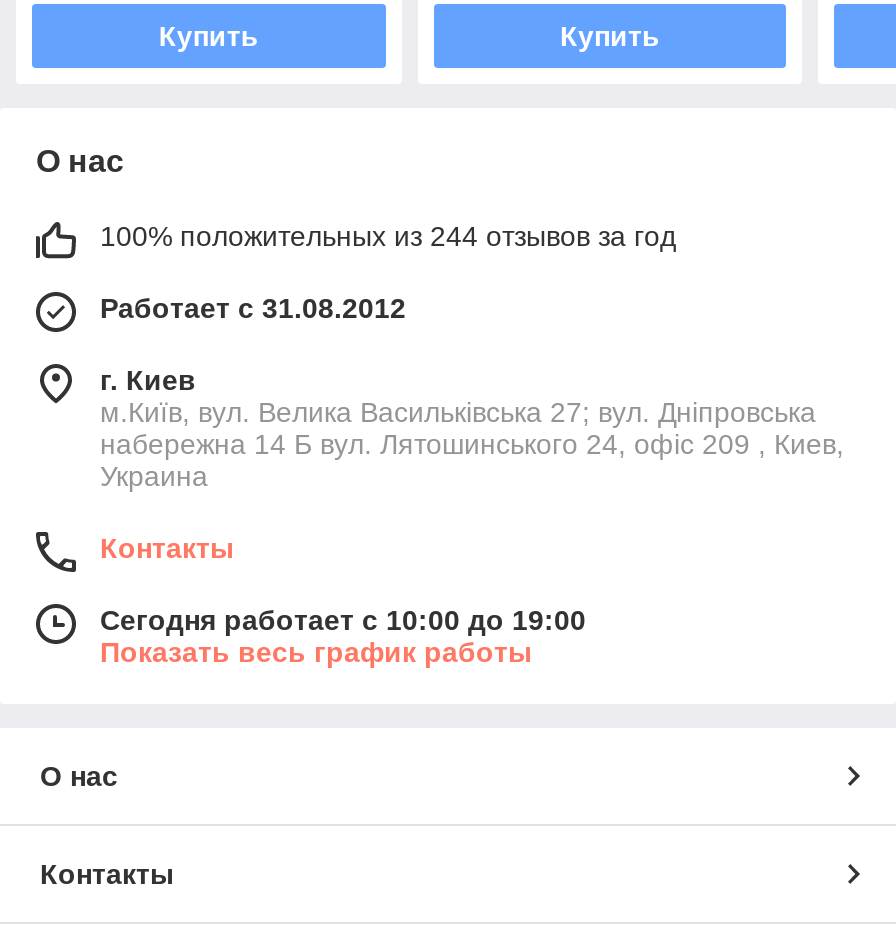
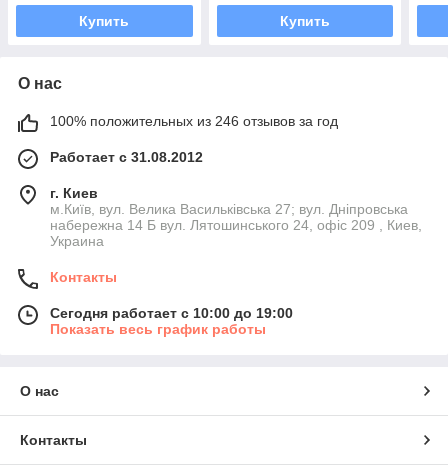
- 100% положительных из 244 отзывов за год
+ 100% положительных из 246 отзывов за год
